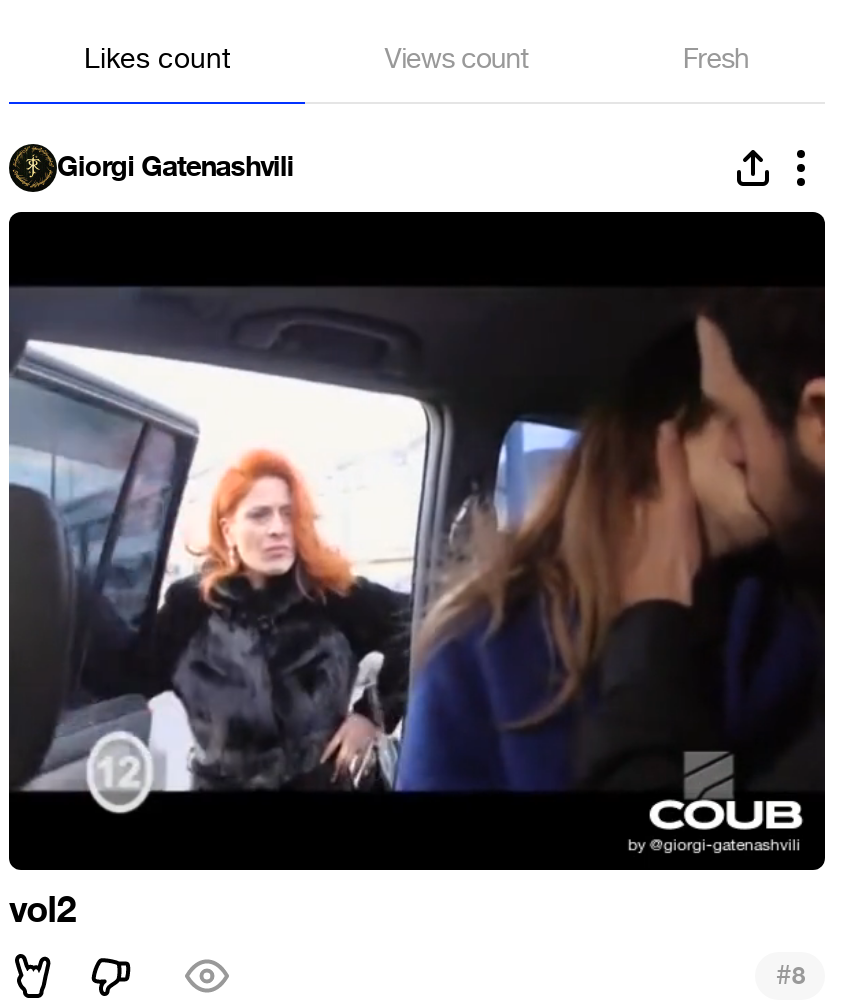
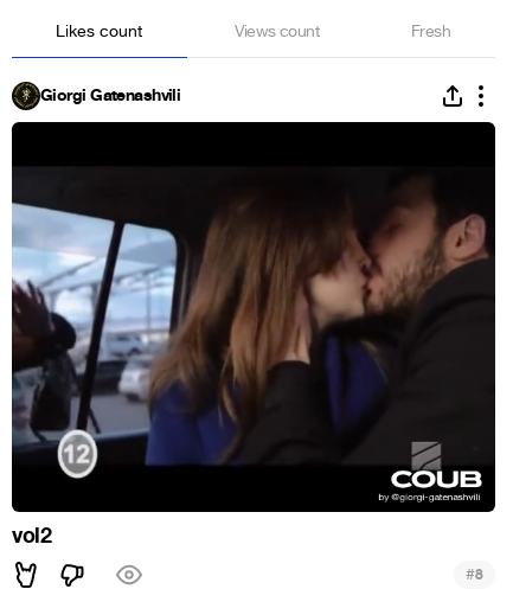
- [image]
+ [image]
